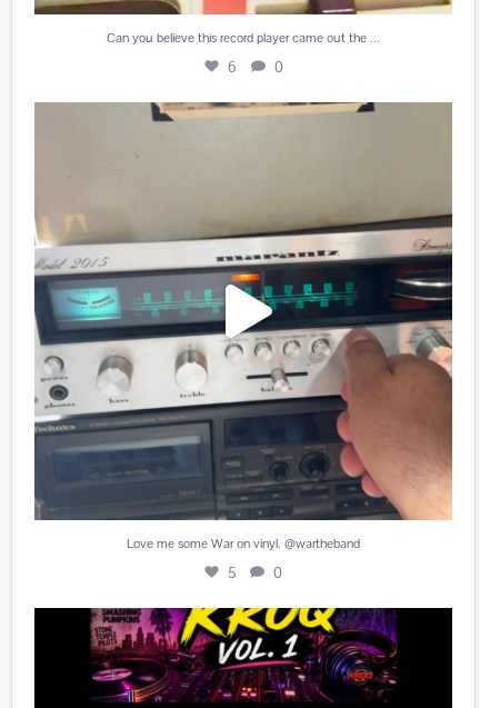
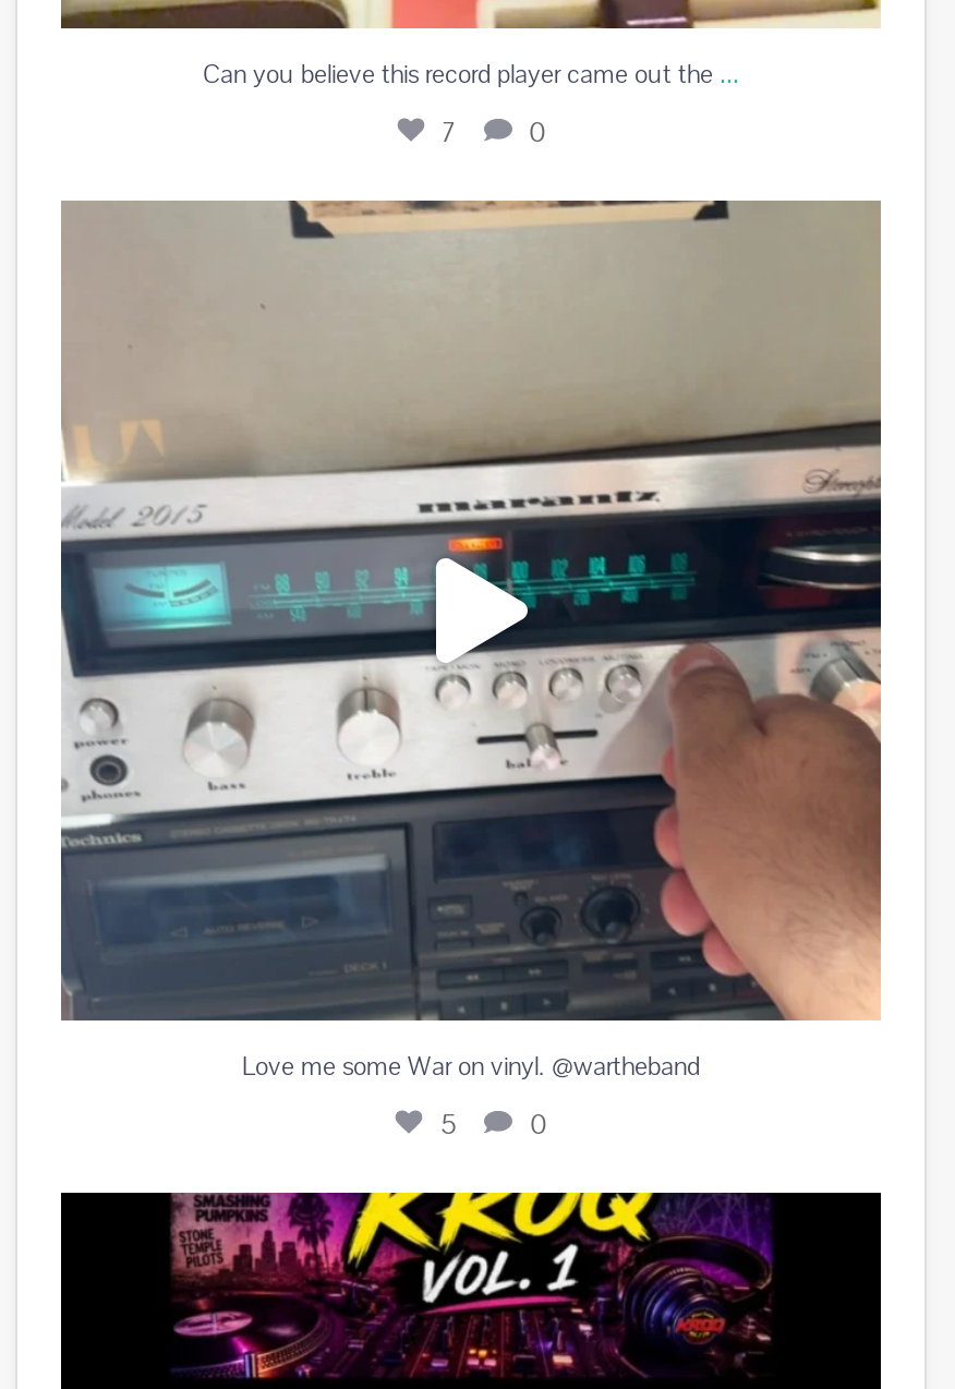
- 6 0
+ 7 0
